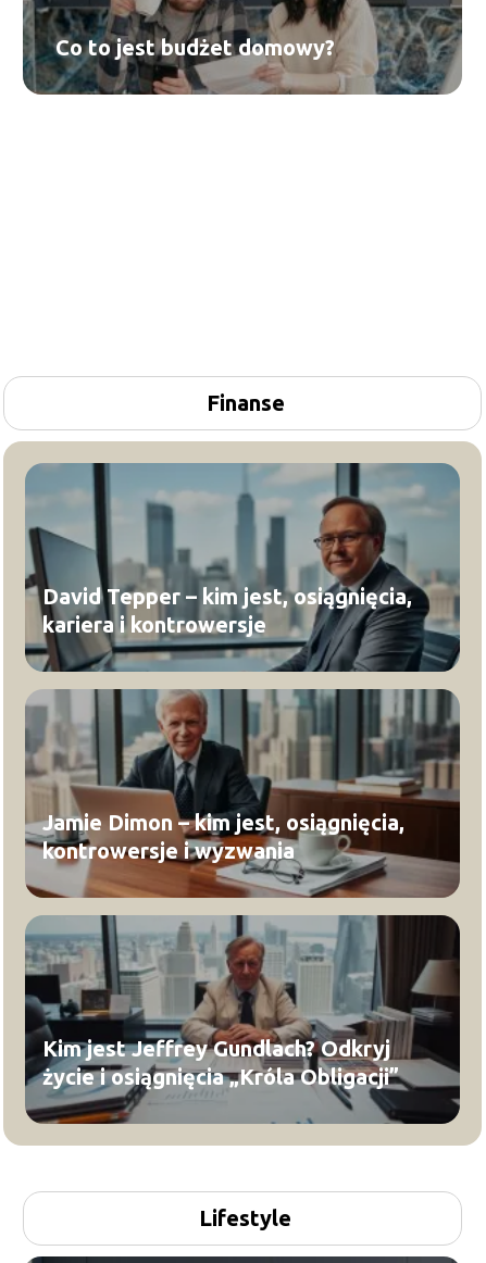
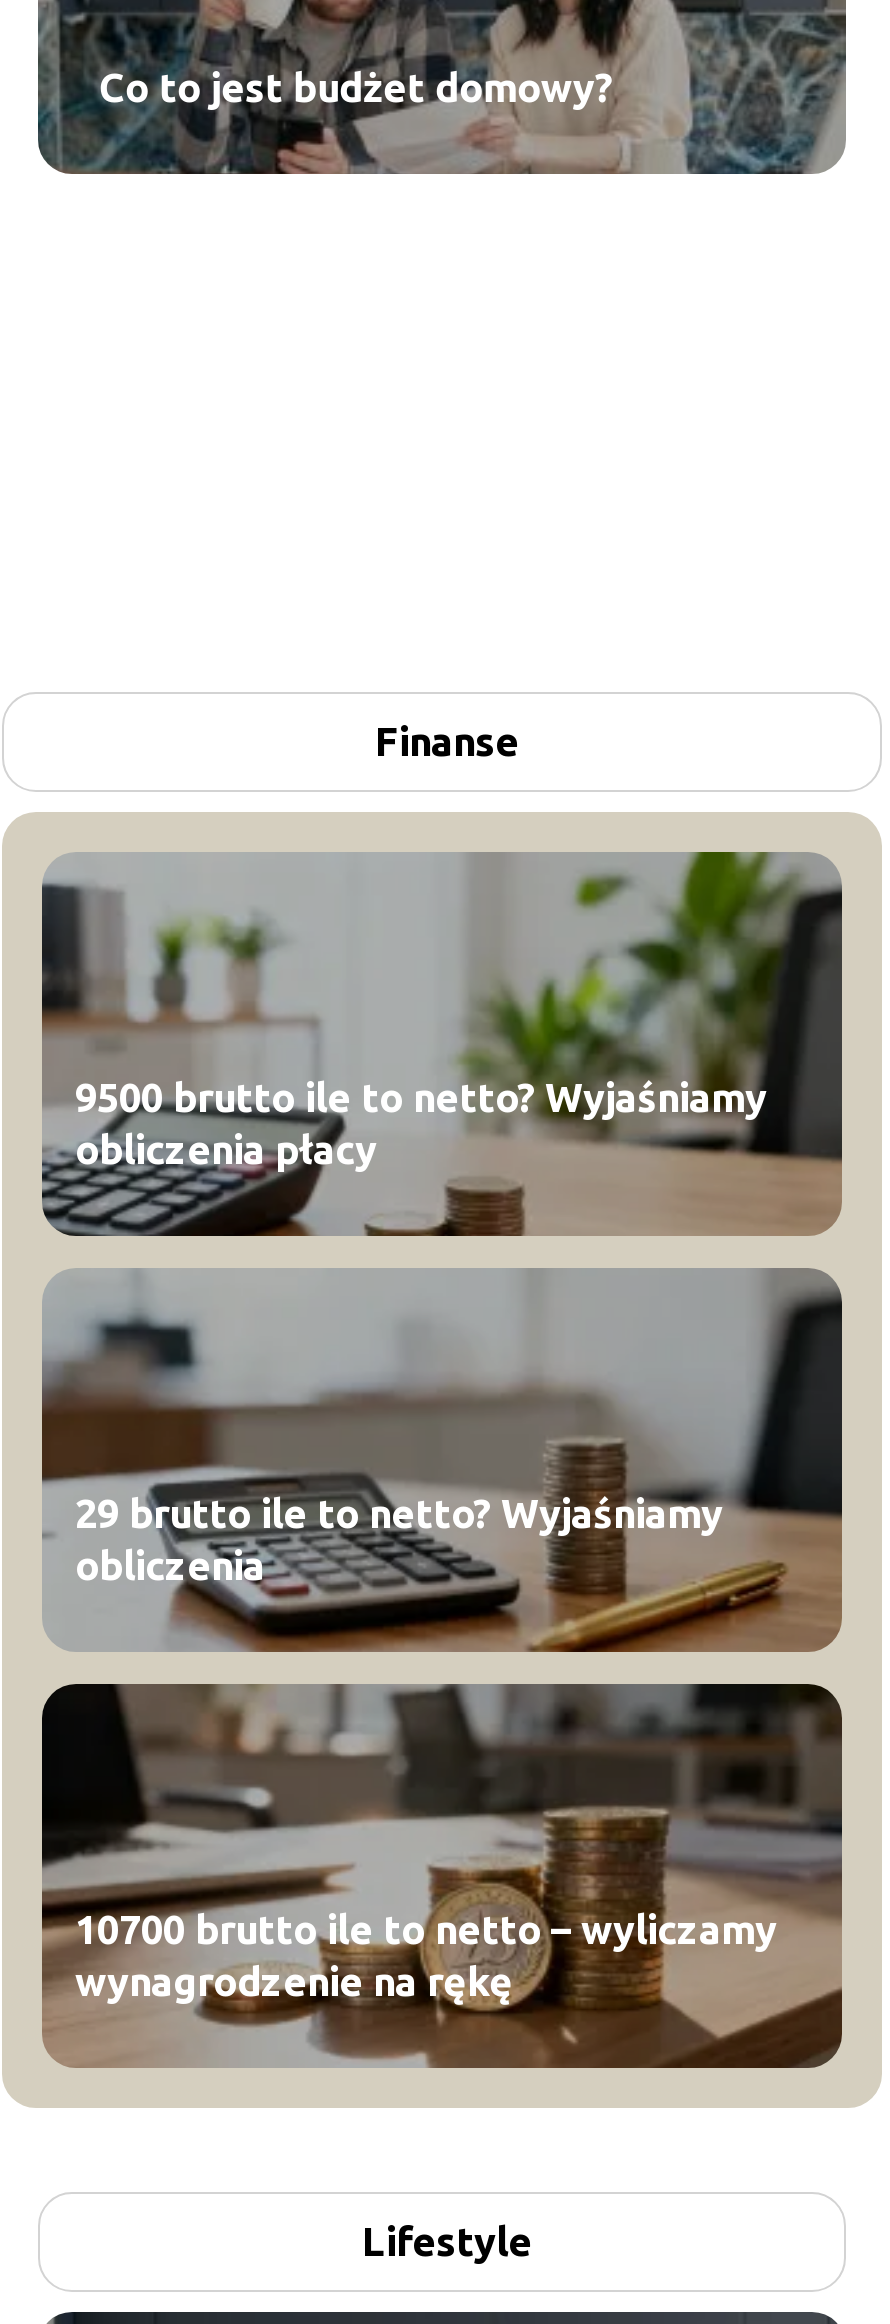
- [image]
- David Tepper – kim jest, osiągnięcia,
- kariera i kontrowersje
+ [image]
+ 9500 brutto ile to netto? Wyjaśniamy
+ obliczenia płacy

- [image]
- Jamie Dimon – kim jest, osiągnięcia,
- kontrowersje i wyzwania
+ [image]
+ 29 brutto ile to netto? Wyjaśniamy
+ obliczenia

- [image]
- Kim jest Jeffrey Gundlach? Odkryj
- życie i osiągnięcia „Króla Obligacji”
+ [image]
+ 10700 brutto ile to netto – wyliczamy
+ wynagrodzenie na rękę
